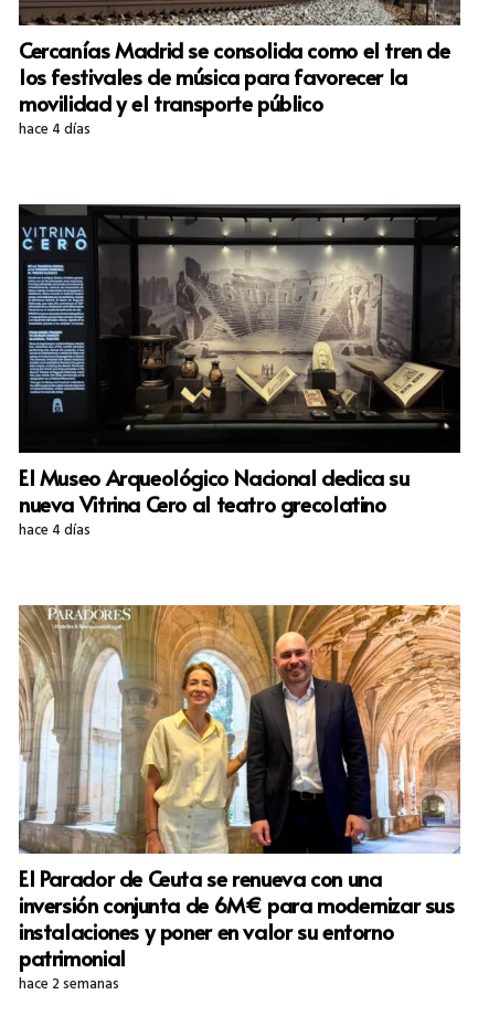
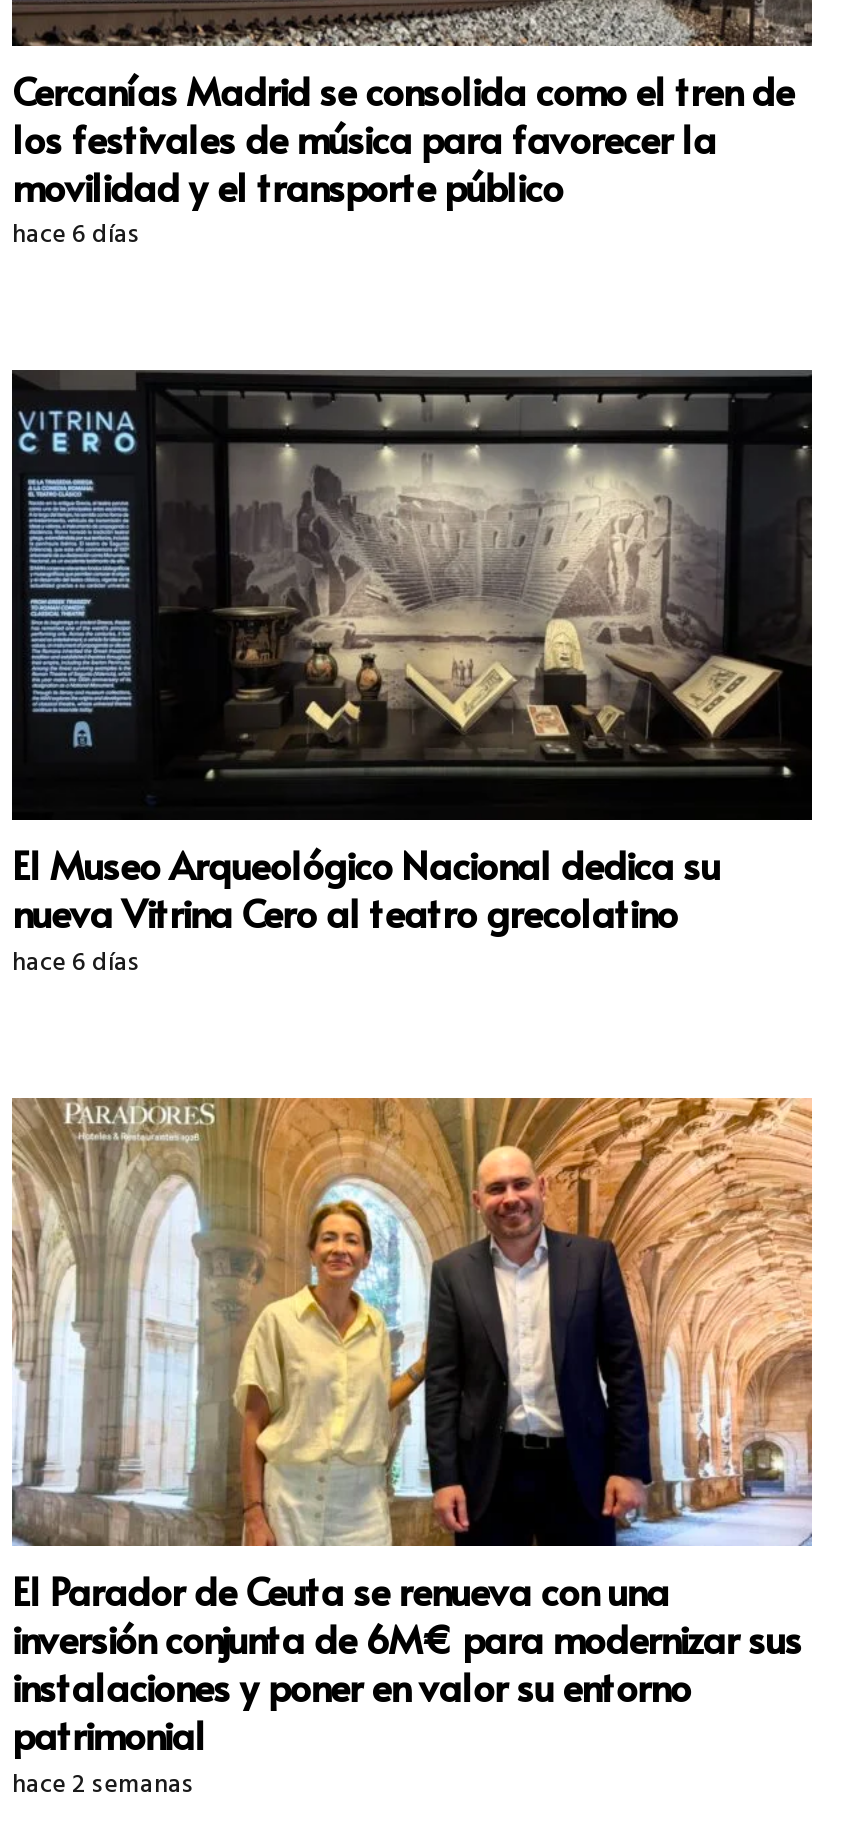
- hace 4 días
+ hace 6 días

- hace 4 días
+ hace 6 días
